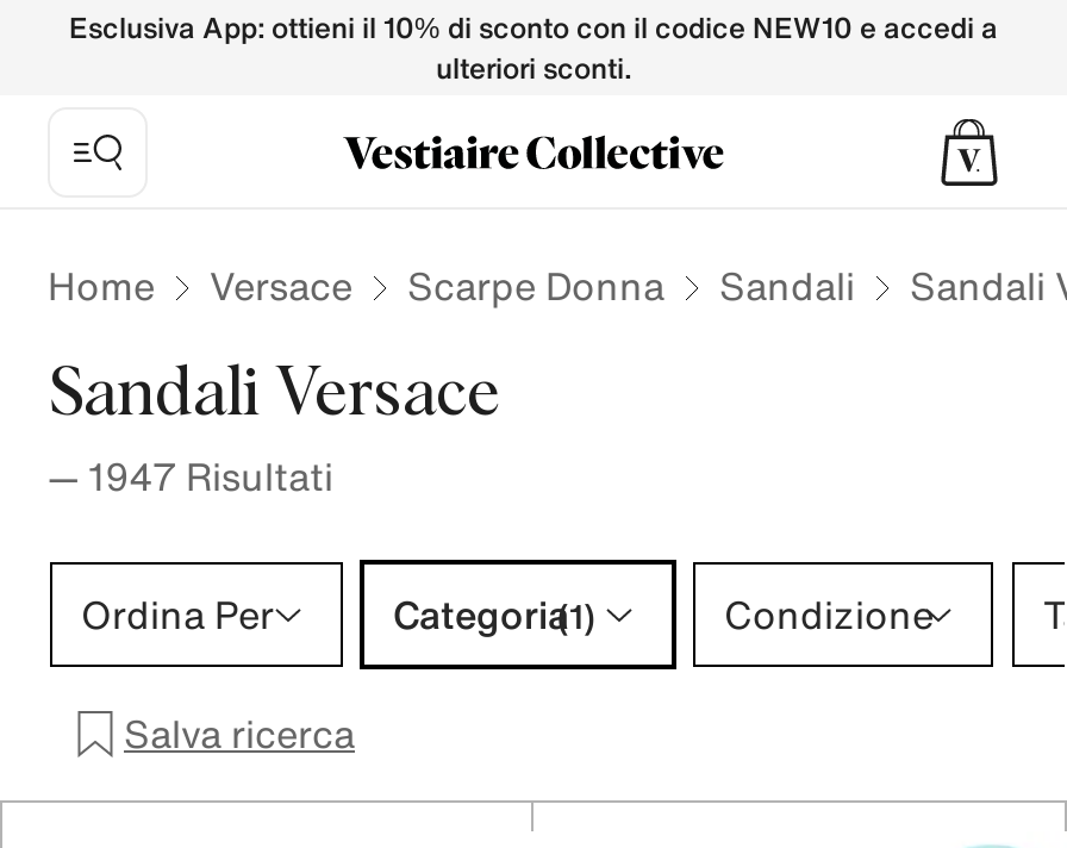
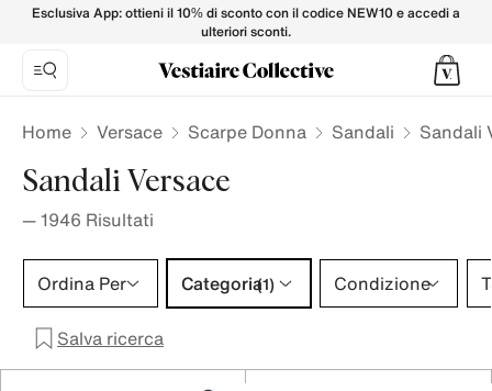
- — 1947 Risultati
+ — 1946 Risultati
